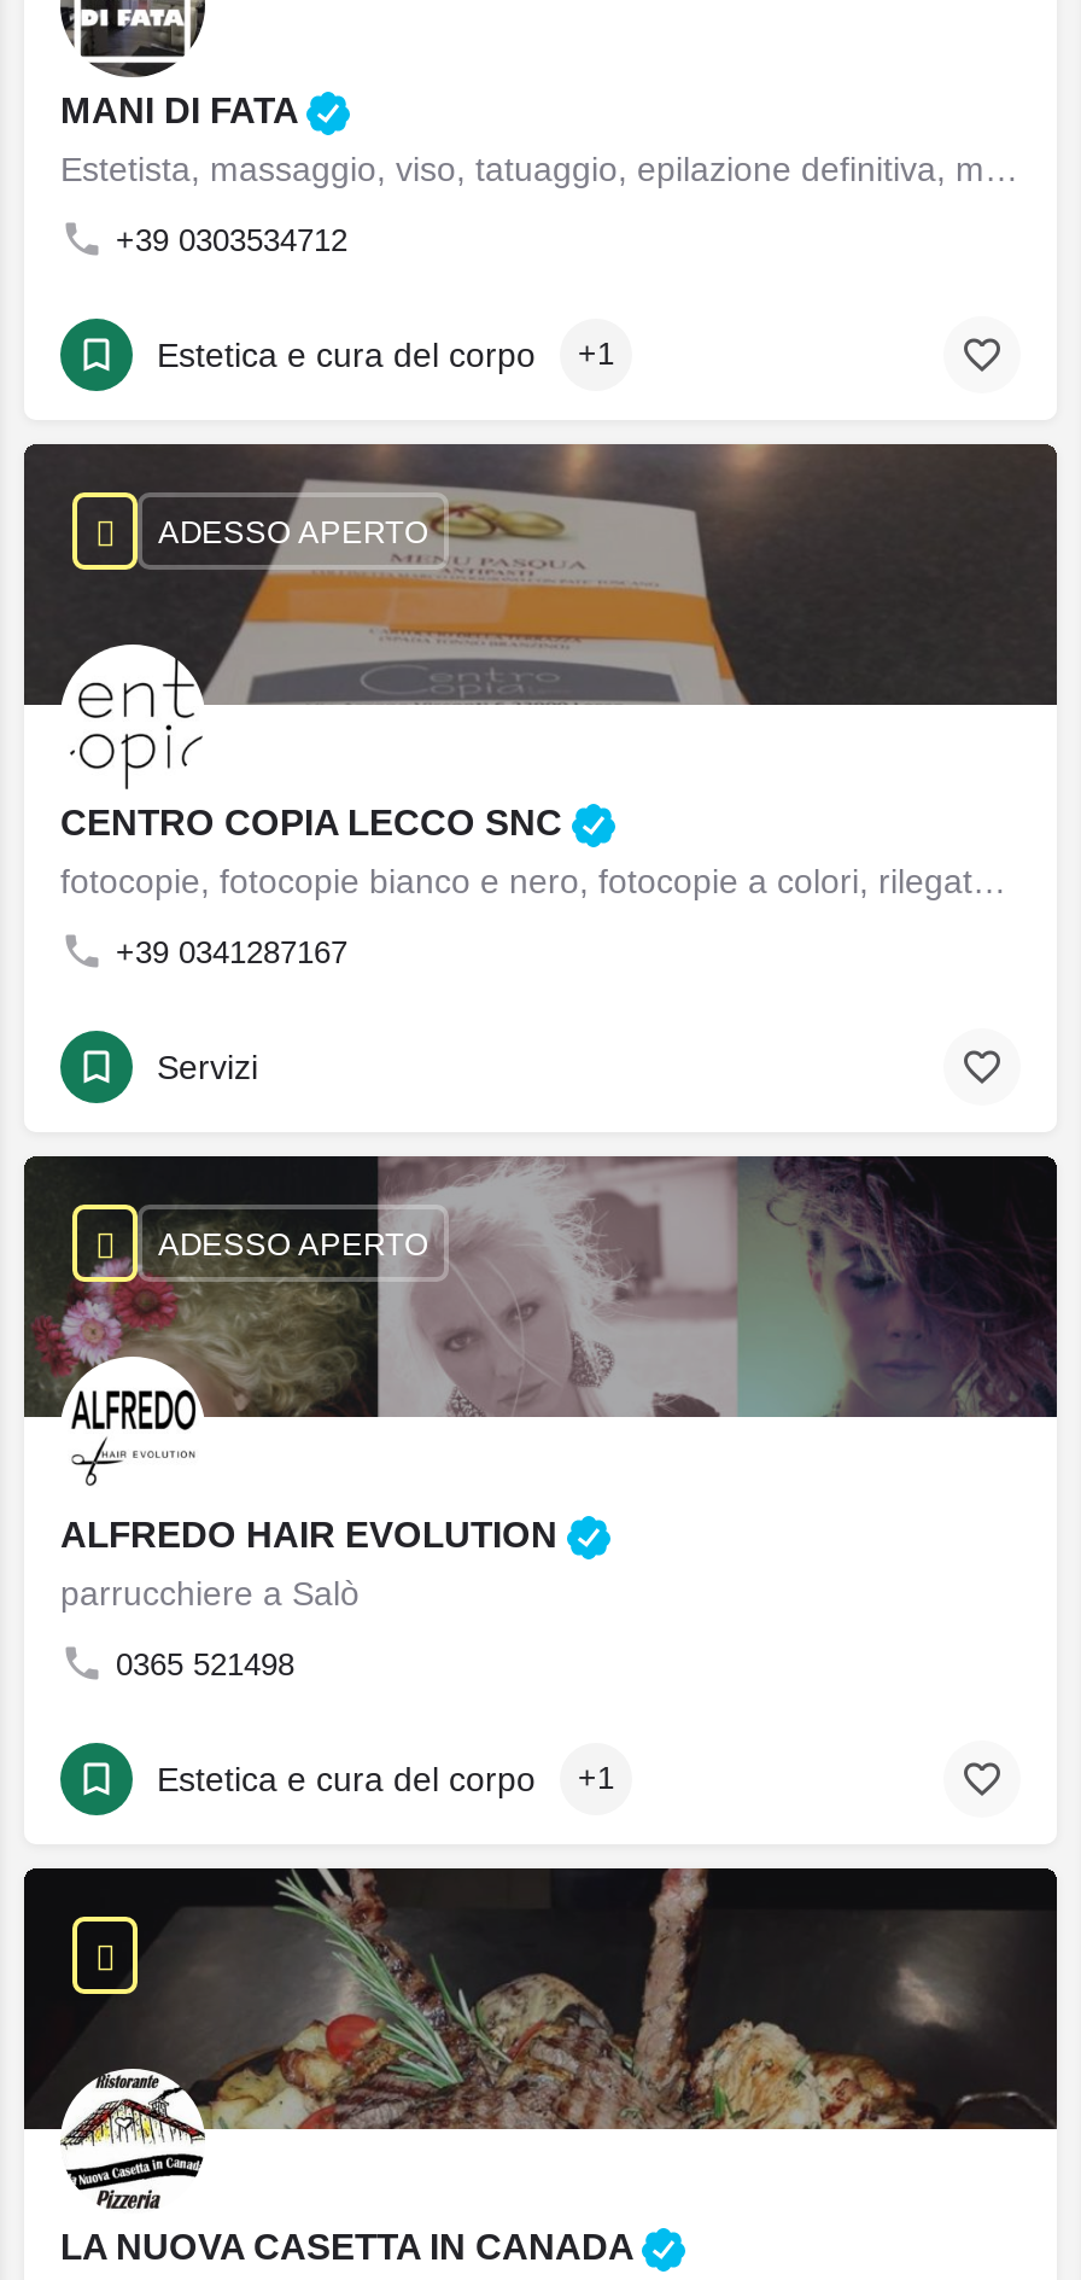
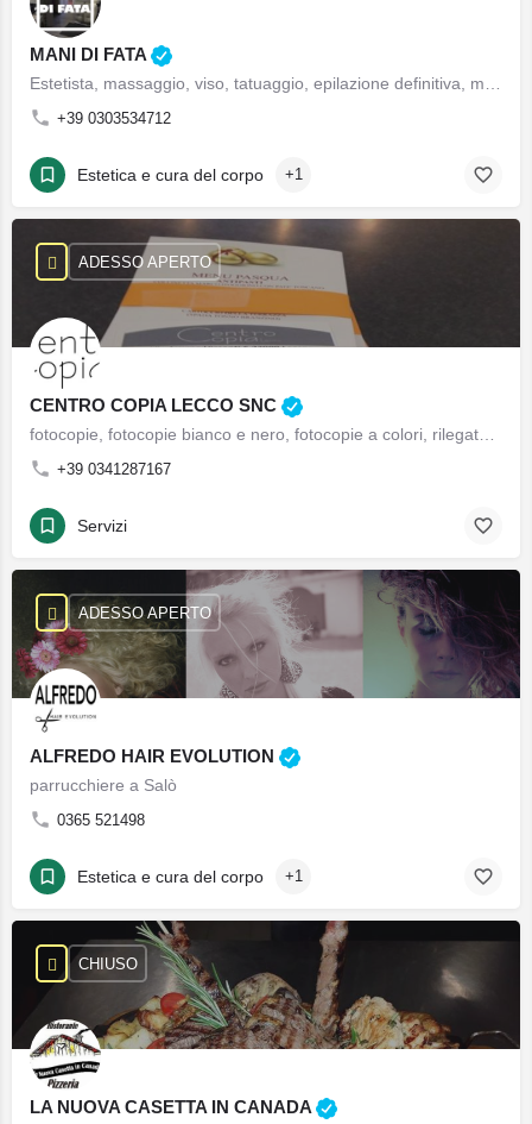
+ CHIUSO
